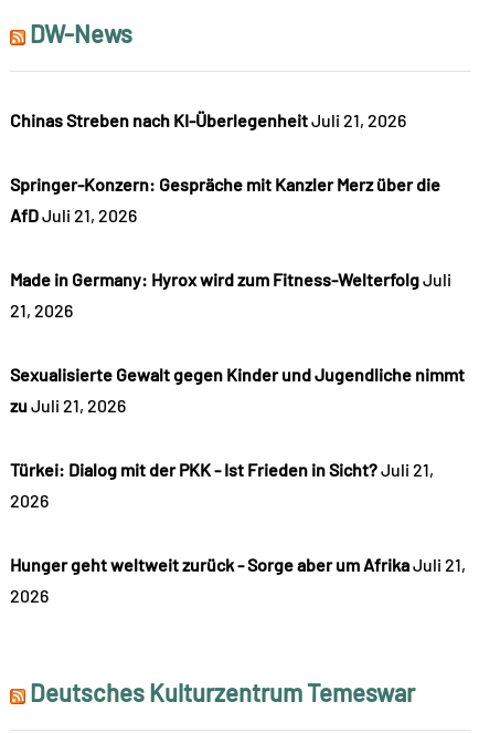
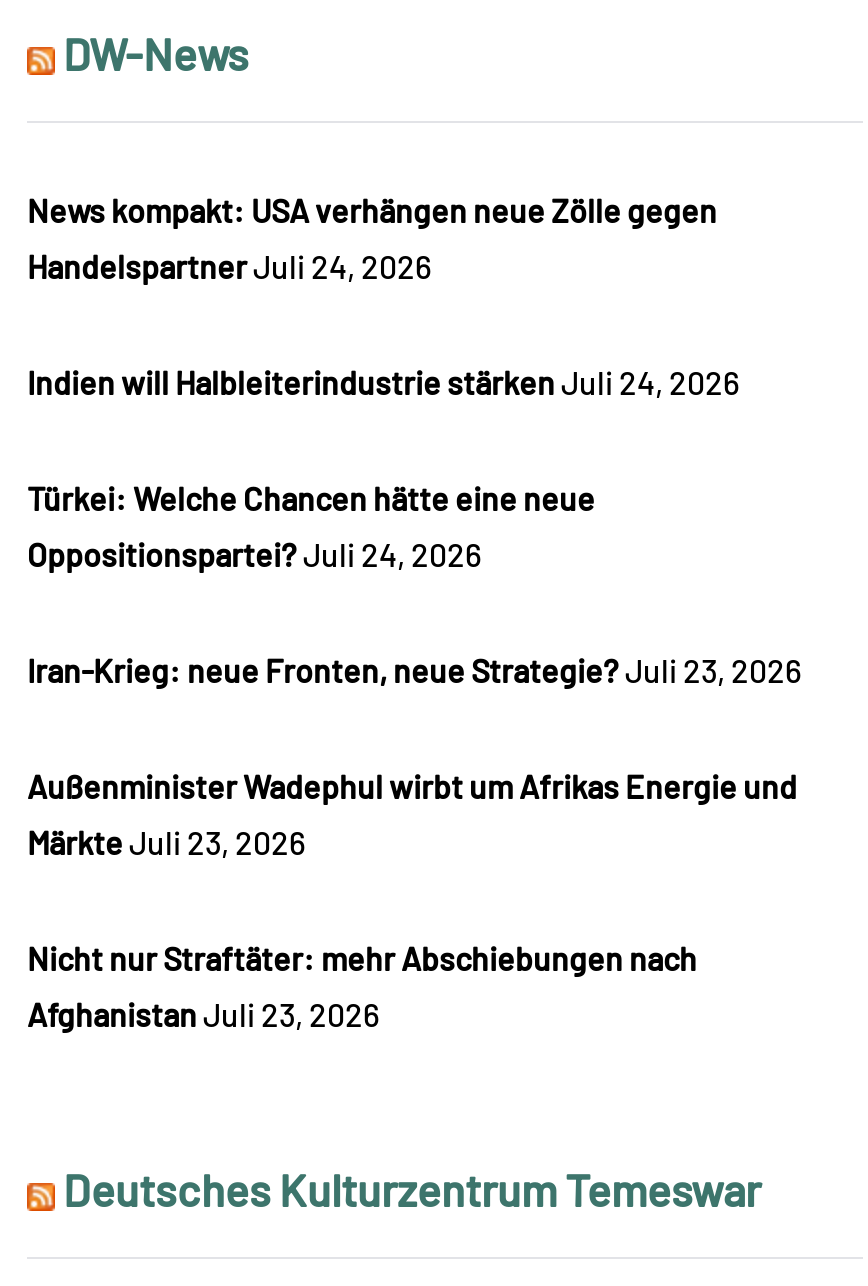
- Chinas Streben nach KI-Überlegenheit Juli 21, 2026
- Springer-Konzern: Gespräche mit Kanzler Merz über die
- AfD Juli 21, 2026
- Made in Germany: Hyrox wird zum Fitness-Welterfolg Juli
- 21, 2026
- Sexualisierte Gewalt gegen Kinder und Jugendliche nimmt
- zu Juli 21, 2026
- Türkei: Dialog mit der PKK - Ist Frieden in Sicht? Juli 21,
- 2026
- Hunger geht weltweit zurück - Sorge aber um Afrika Juli 21,
- 2026
+ News kompakt: USA verhängen neue Zölle gegen
+ Handelspartner Juli 24, 2026
+ Indien will Halbleiterindustrie stärken Juli 24, 2026
+ Türkei: Welche Chancen hätte eine neue
+ Oppositionspartei? Juli 24, 2026
+ Iran-Krieg: neue Fronten, neue Strategie? Juli 23, 2026
+ Außenminister Wadephul wirbt um Afrikas Energie und
+ Märkte Juli 23, 2026
+ Nicht nur Straftäter: mehr Abschiebungen nach
+ Afghanistan Juli 23, 2026
